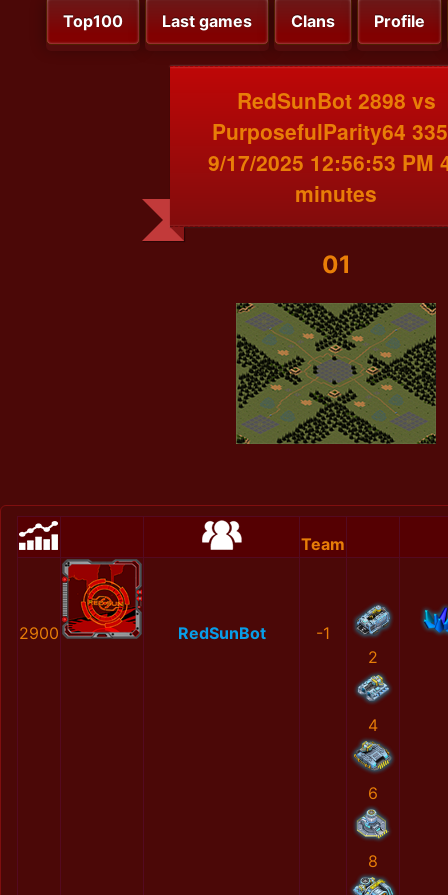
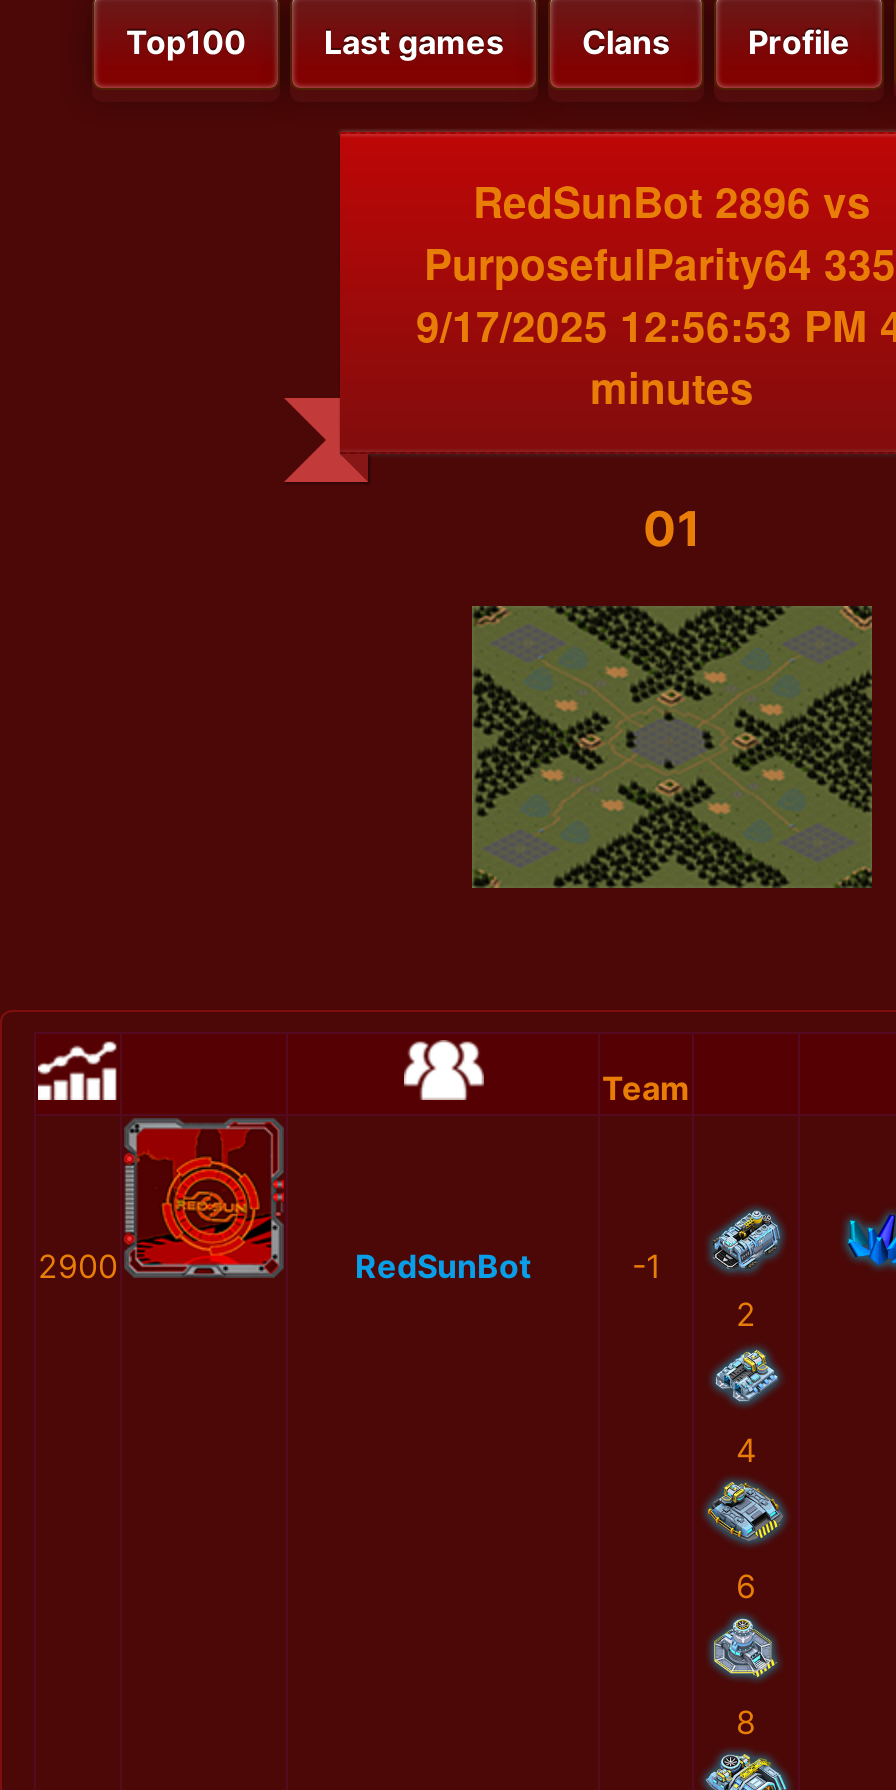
- RedSunBot 2898 vs
+ RedSunBot 2896 vs
